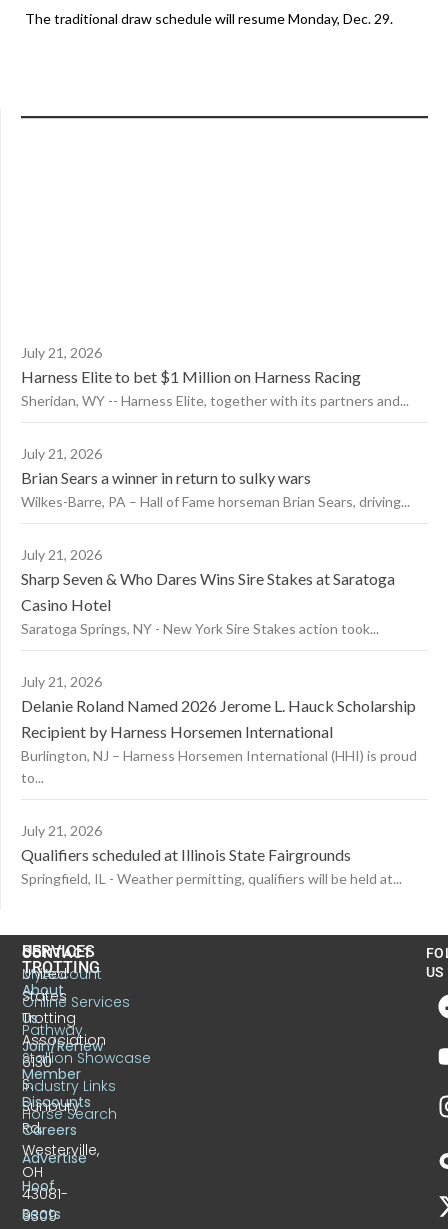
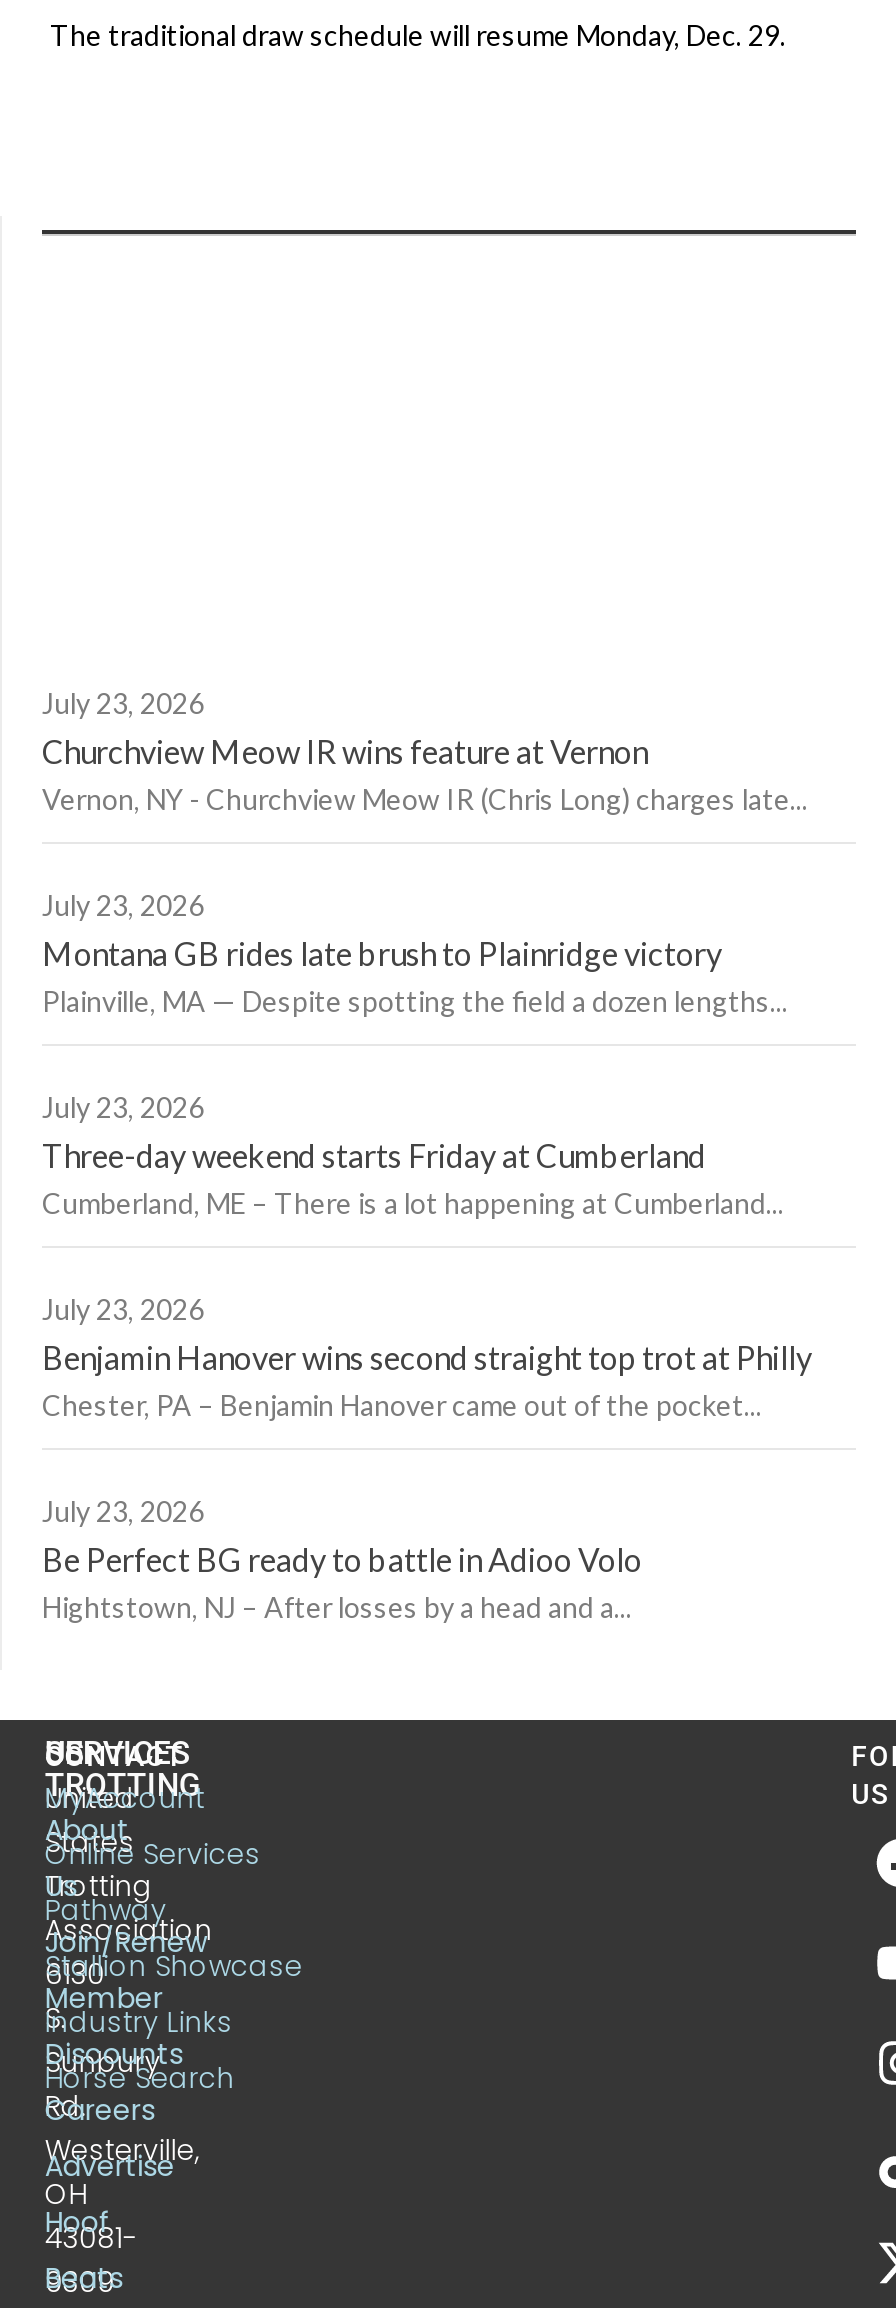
- July 21, 2026
- Harness Elite to bet $1 Million on Harness Racing
- Sheridan, WY -- Harness Elite, together with its partners and...
+ July 23, 2026
+ Churchview Meow IR wins feature at Vernon
+ Vernon, NY - Churchview Meow IR (Chris Long) charges late...

- July 21, 2026
- Brian Sears a winner in return to sulky wars
- Wilkes-Barre, PA – Hall of Fame horseman Brian Sears, driving...
+ July 23, 2026
+ Montana GB rides late brush to Plainridge victory
+ Plainville, MA — Despite spotting the field a dozen lengths...

- July 21, 2026
- Sharp Seven & Who Dares Wins Sire Stakes at Saratoga
- Casino Hotel
- Saratoga Springs, NY - New York Sire Stakes action took...
+ July 23, 2026
+ Three-day weekend starts Friday at Cumberland
+ Cumberland, ME – There is a lot happening at Cumberland...

- July 21, 2026
- Delanie Roland Named 2026 Jerome L. Hauck Scholarship
- Recipient by Harness Horsemen International
- Burlington, NJ – Harness Horsemen International (HHI) is proud
- to...
+ July 23, 2026
+ Benjamin Hanover wins second straight top trot at Philly
+ Chester, PA – Benjamin Hanover came out of the pocket...

- July 21, 2026
- Qualifiers scheduled at Illinois State Fairgrounds
- Springfield, IL - Weather permitting, qualifiers will be held at...
+ July 23, 2026
+ Be Perfect BG ready to battle in Adioo Volo
+ Hightstown, NJ – After losses by a head and a...
